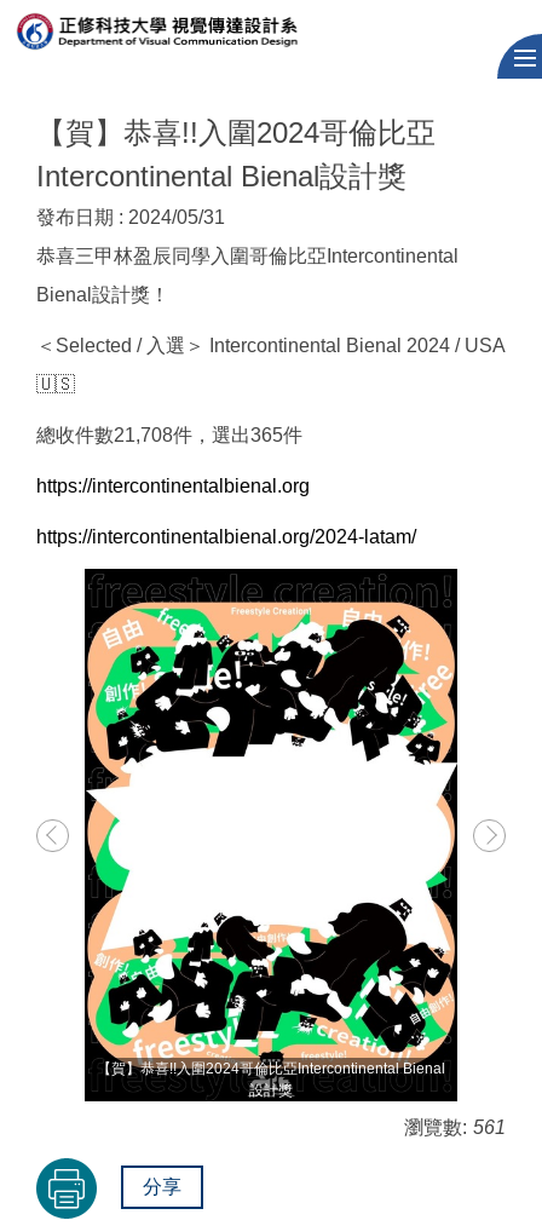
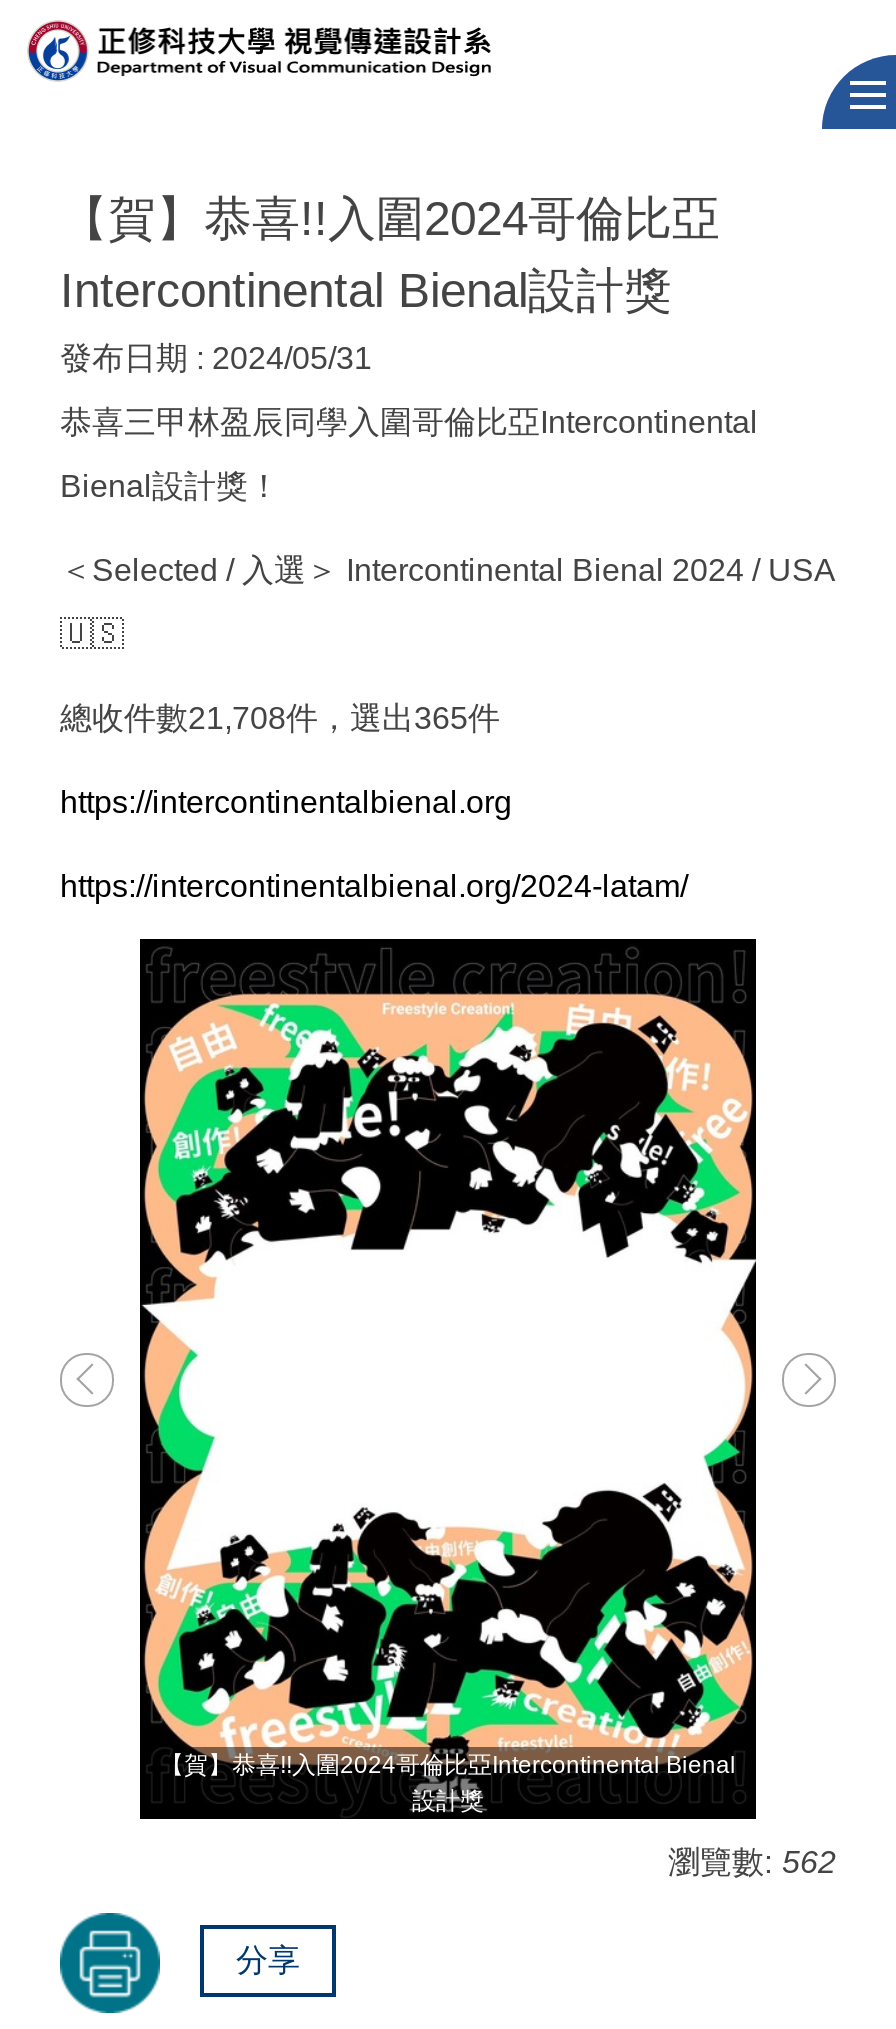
- 瀏覽數: 561
+ 瀏覽數: 562
